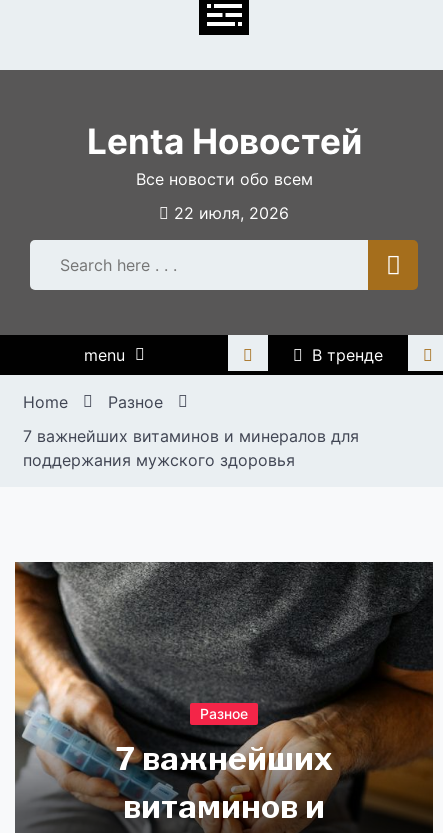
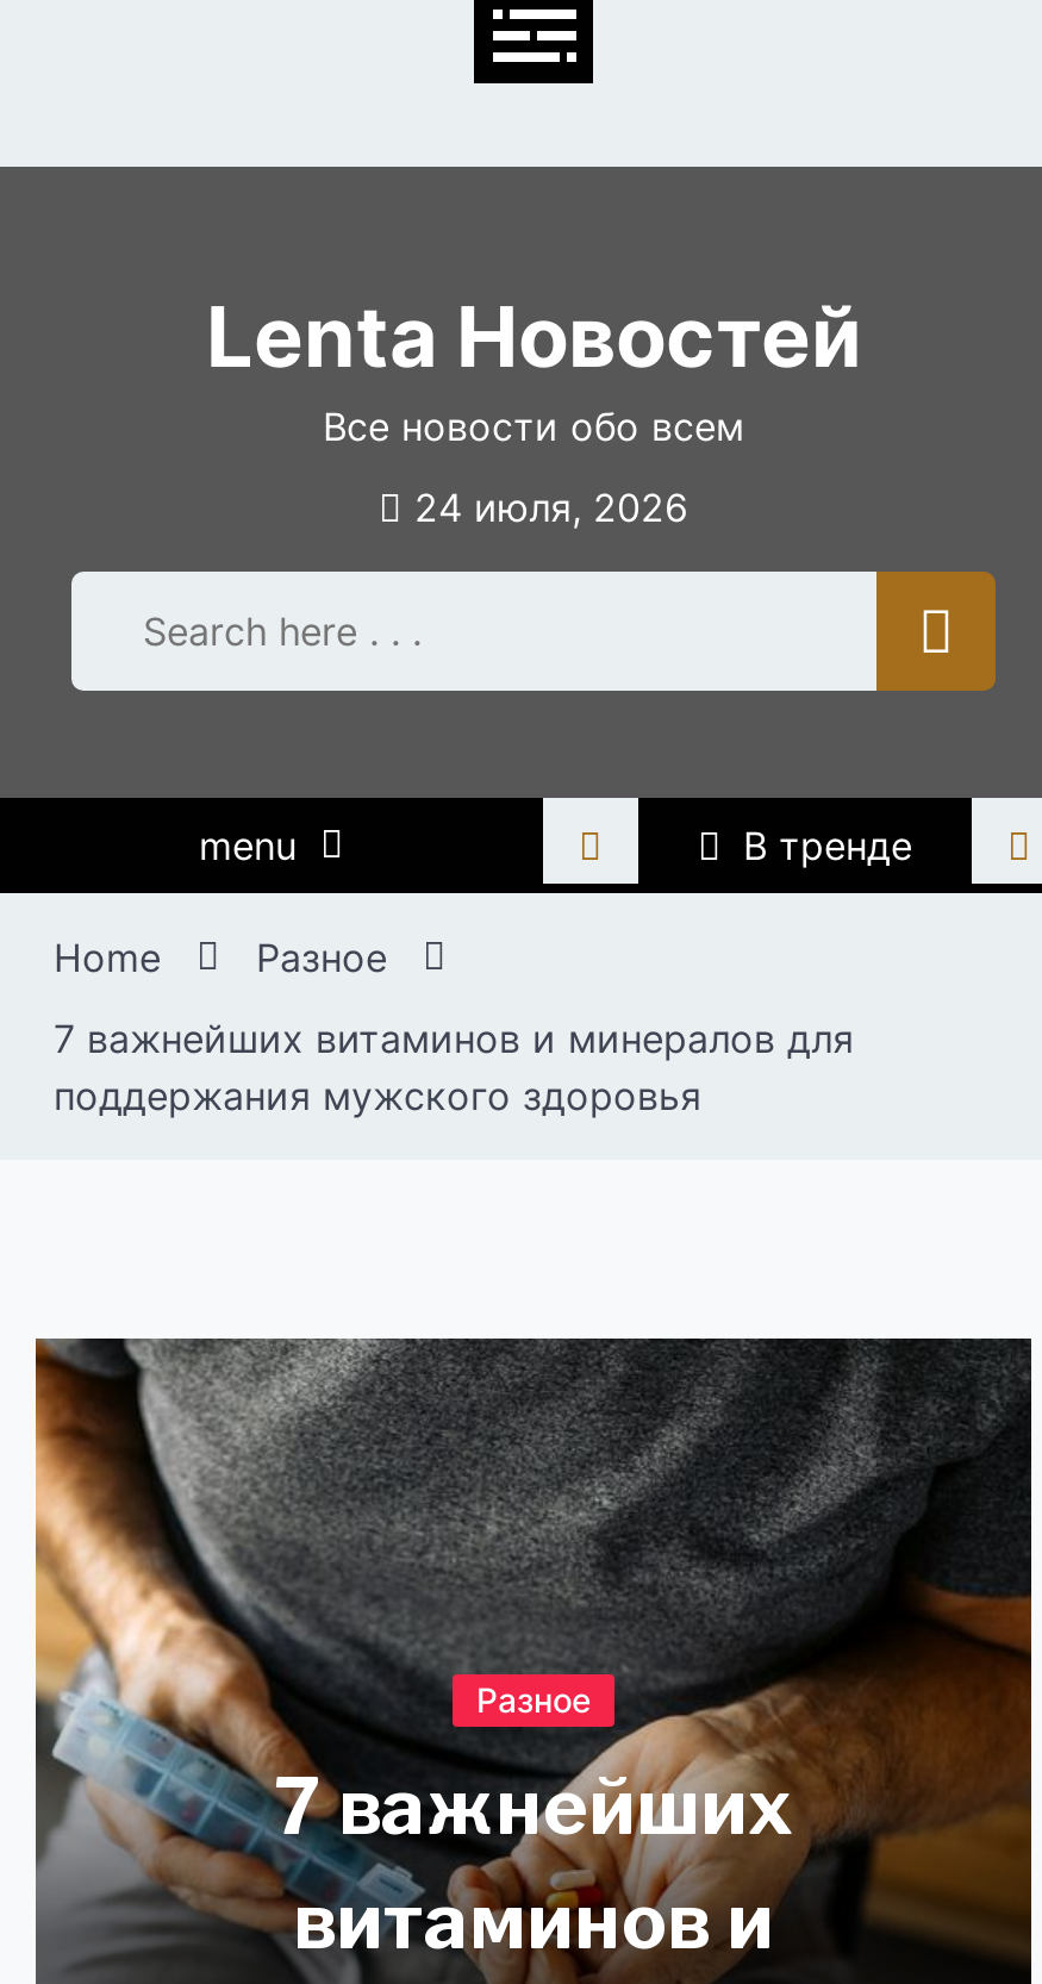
- 22 июля, 2026
+ 24 июля, 2026
